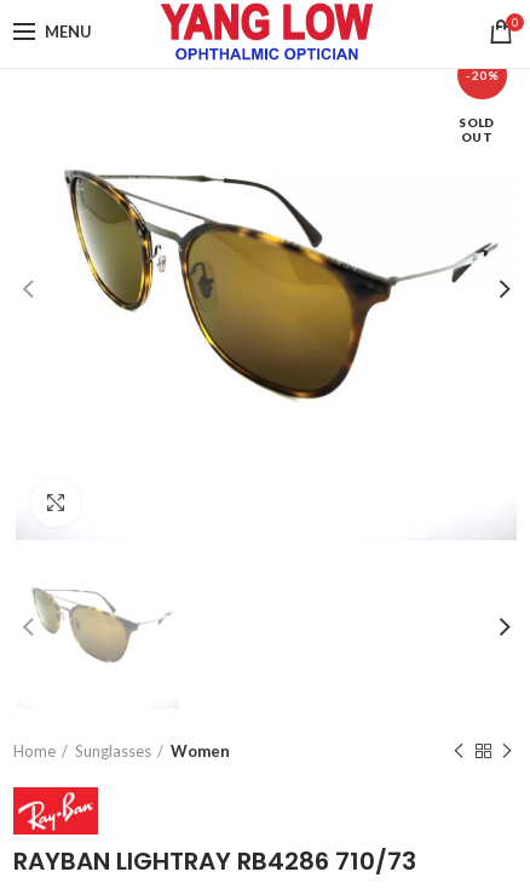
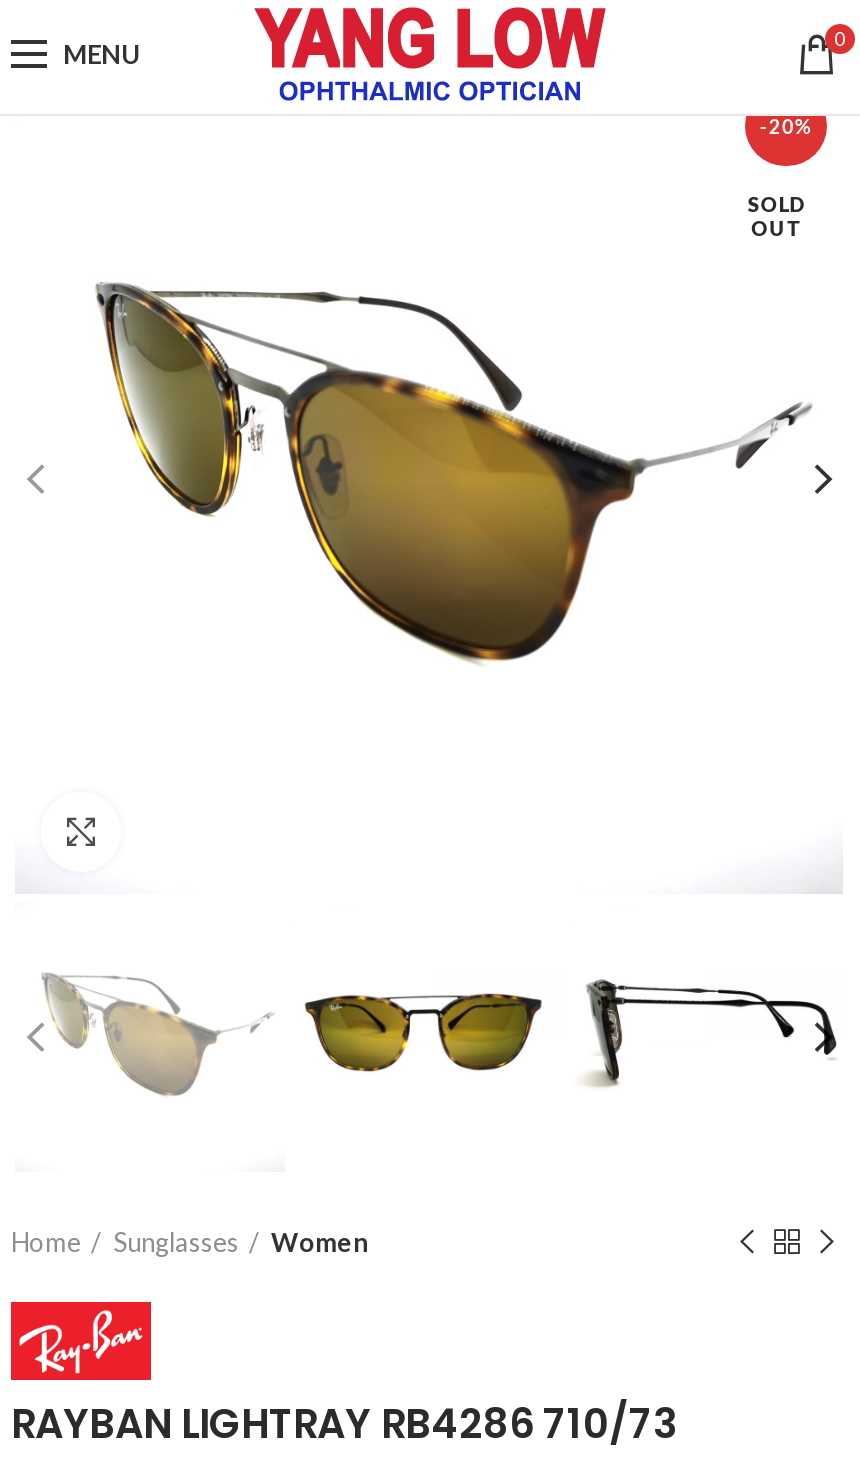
+ [image]

+ [image]
